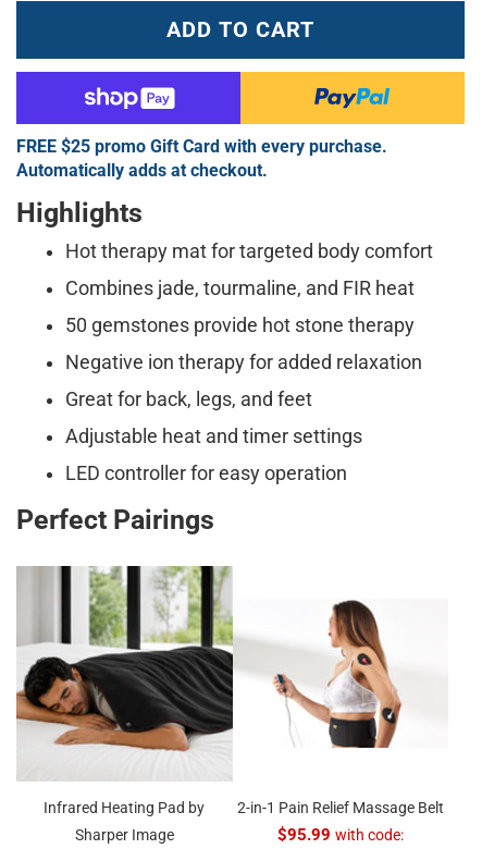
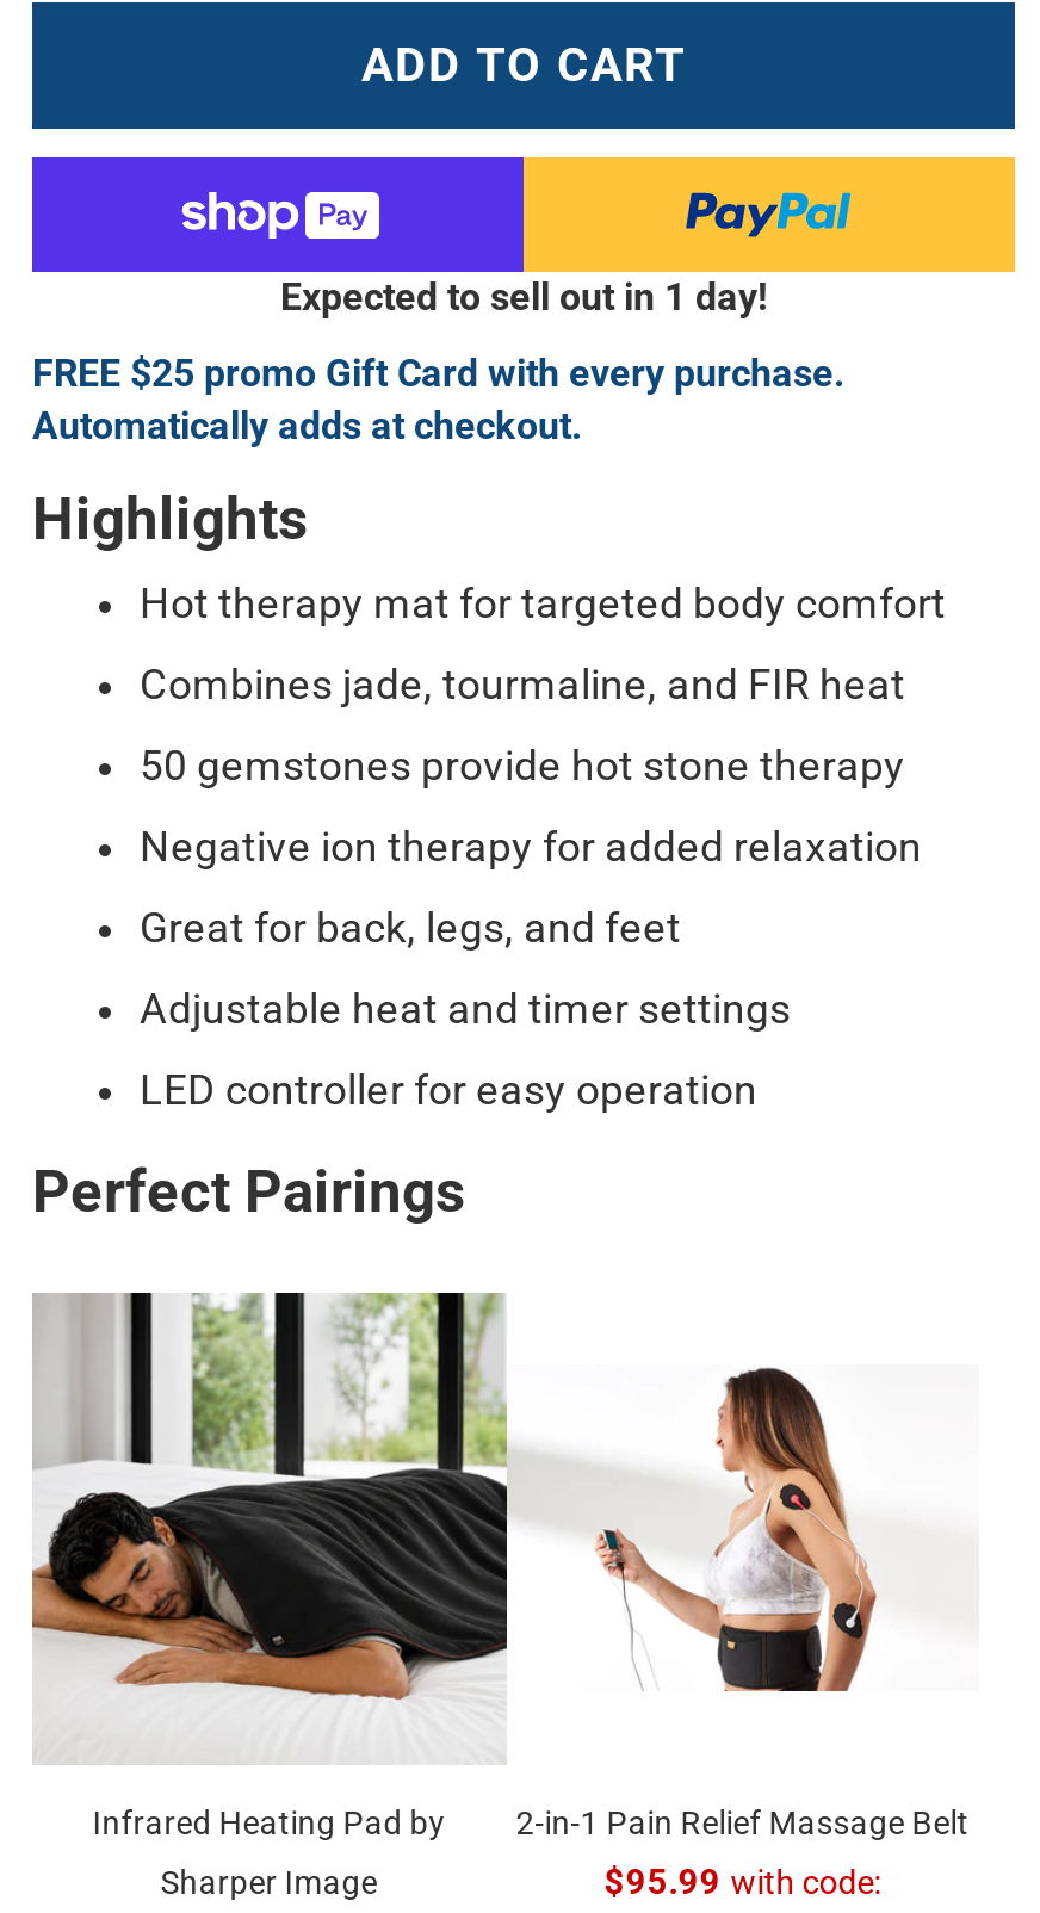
+ Expected to sell out in 1 day!
